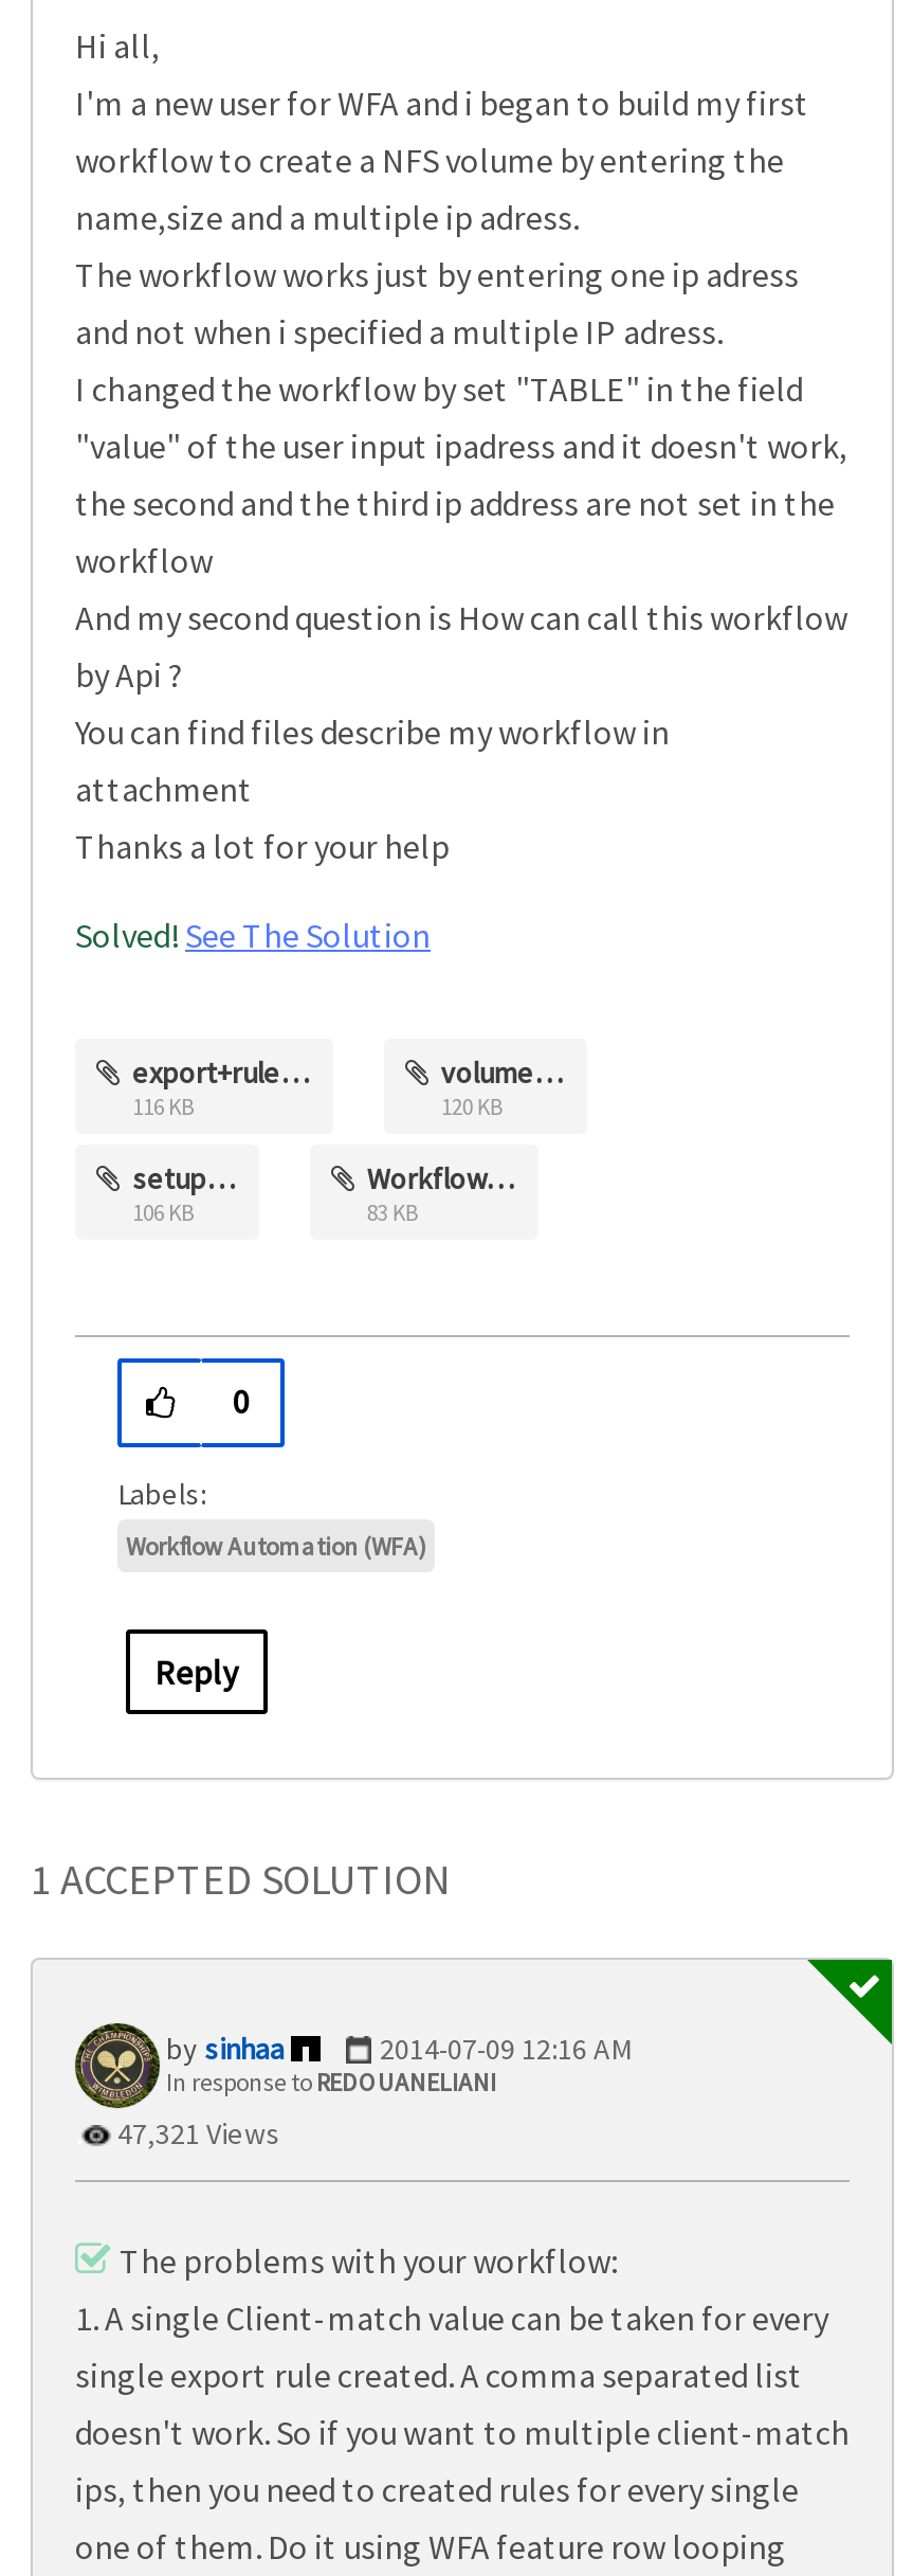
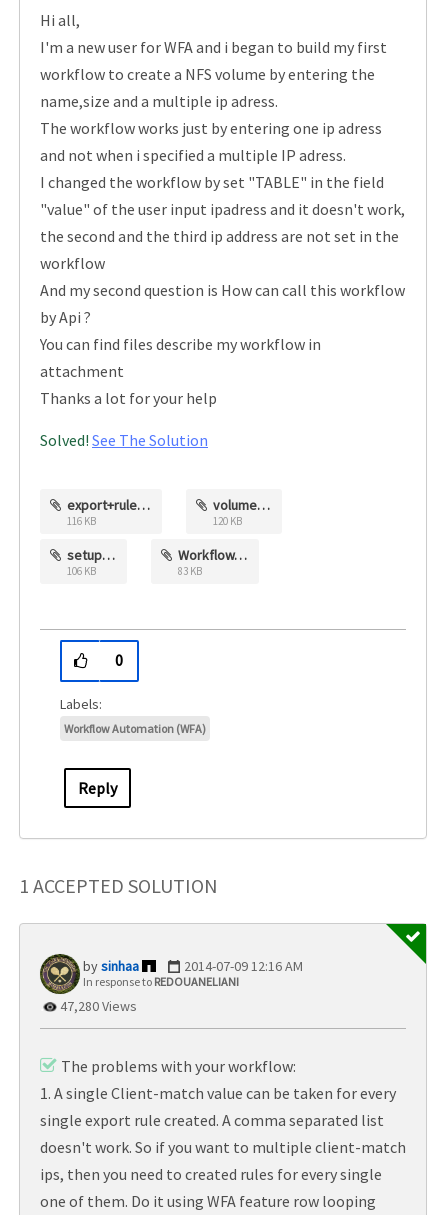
- 47,321 Views
+ 47,280 Views
